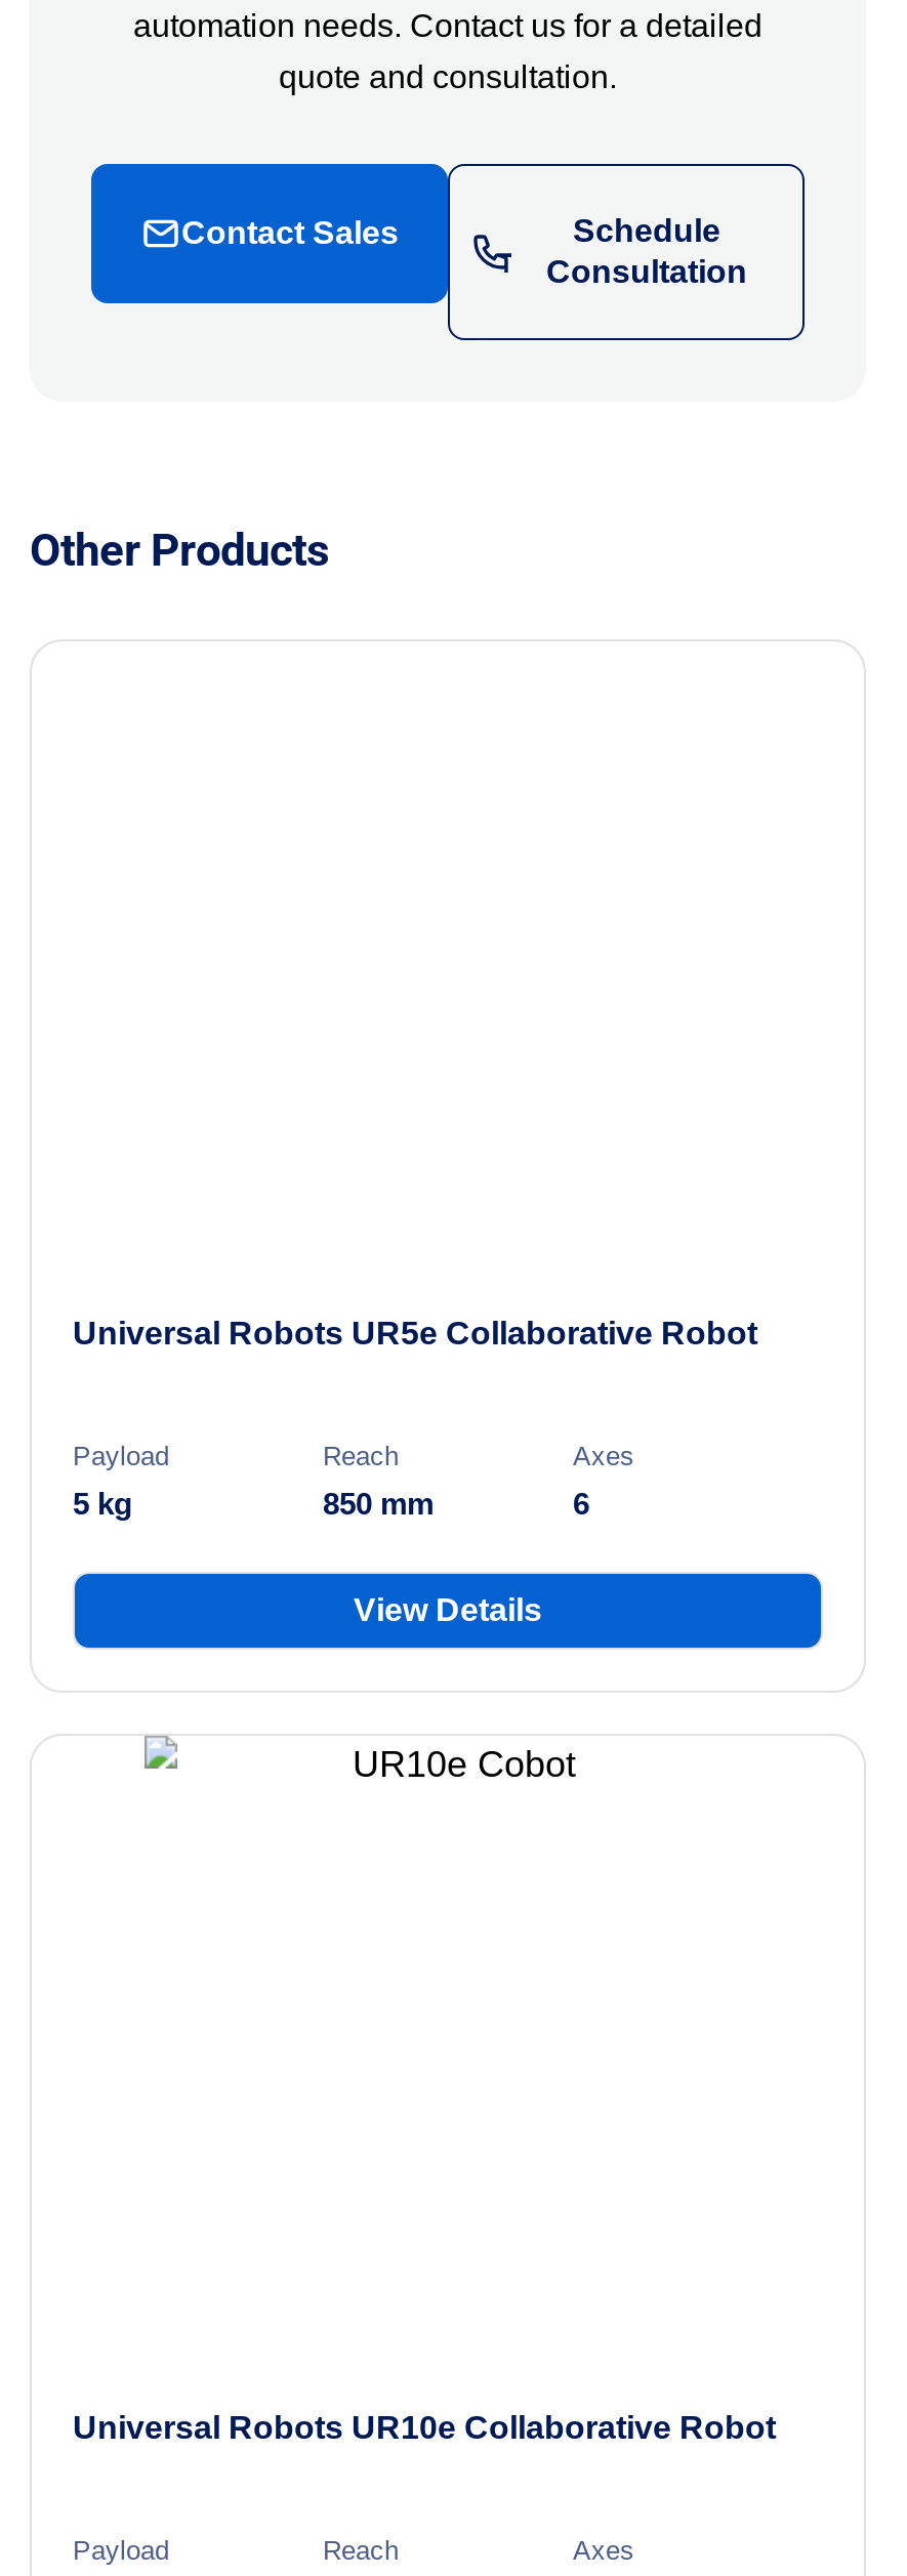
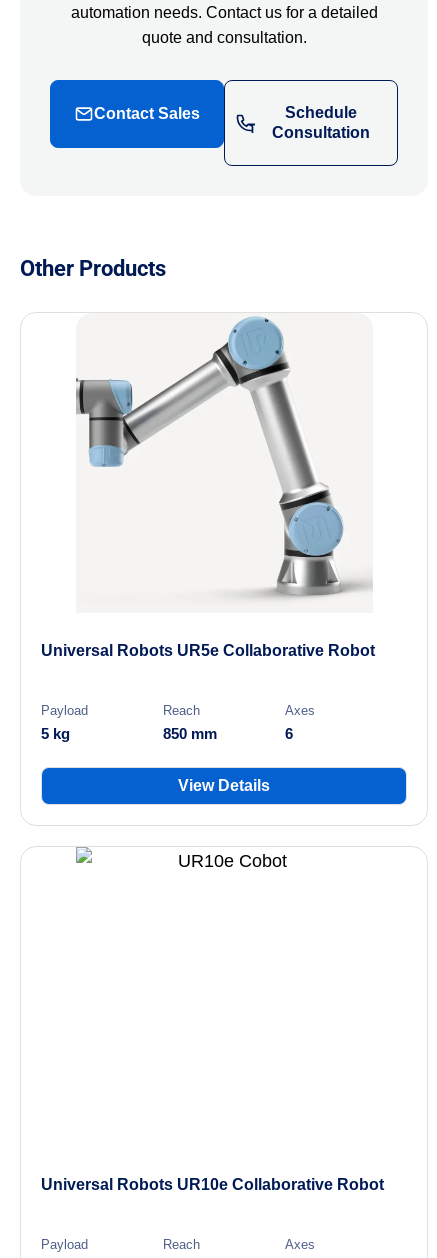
+ [image]
